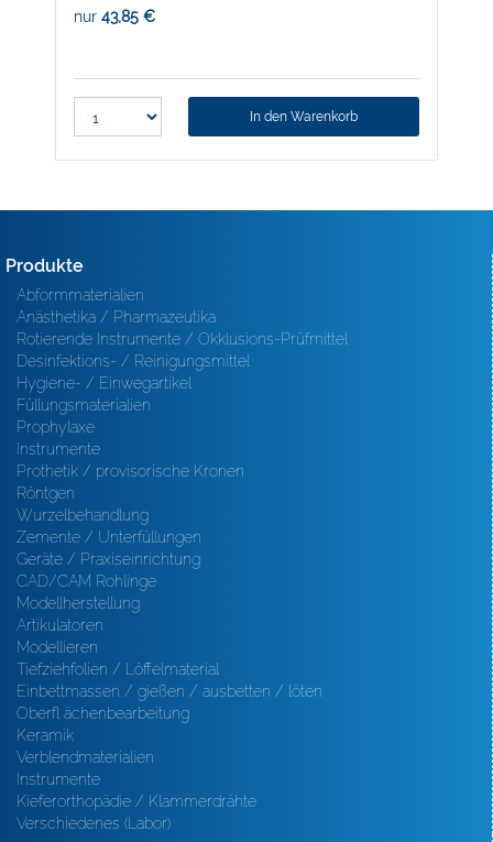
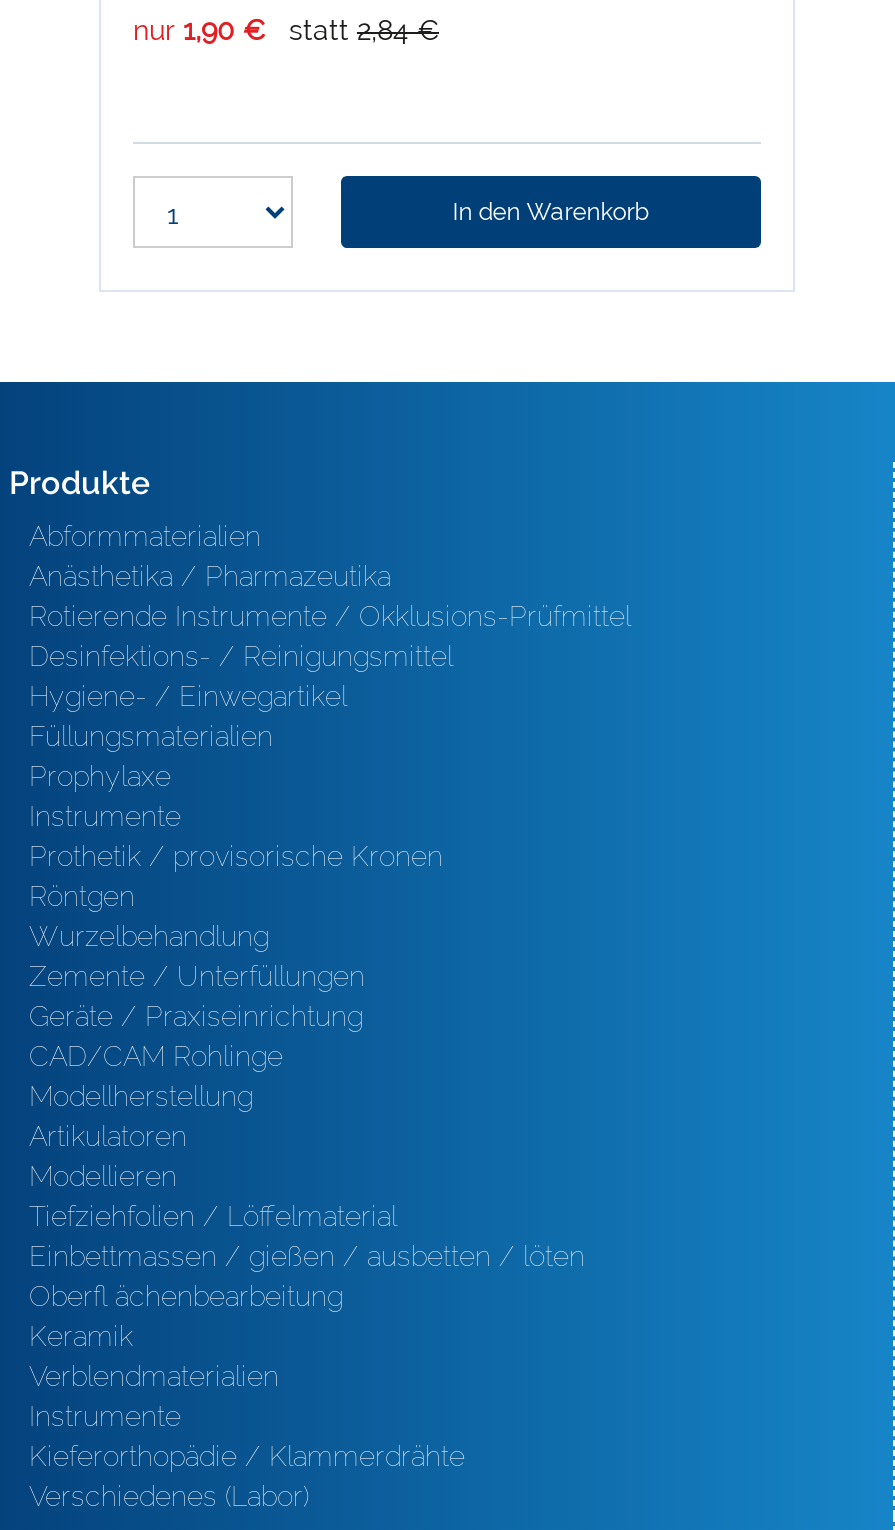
- nur 43,85 €
+ nur 1,90 €
+ statt 2,84 €
